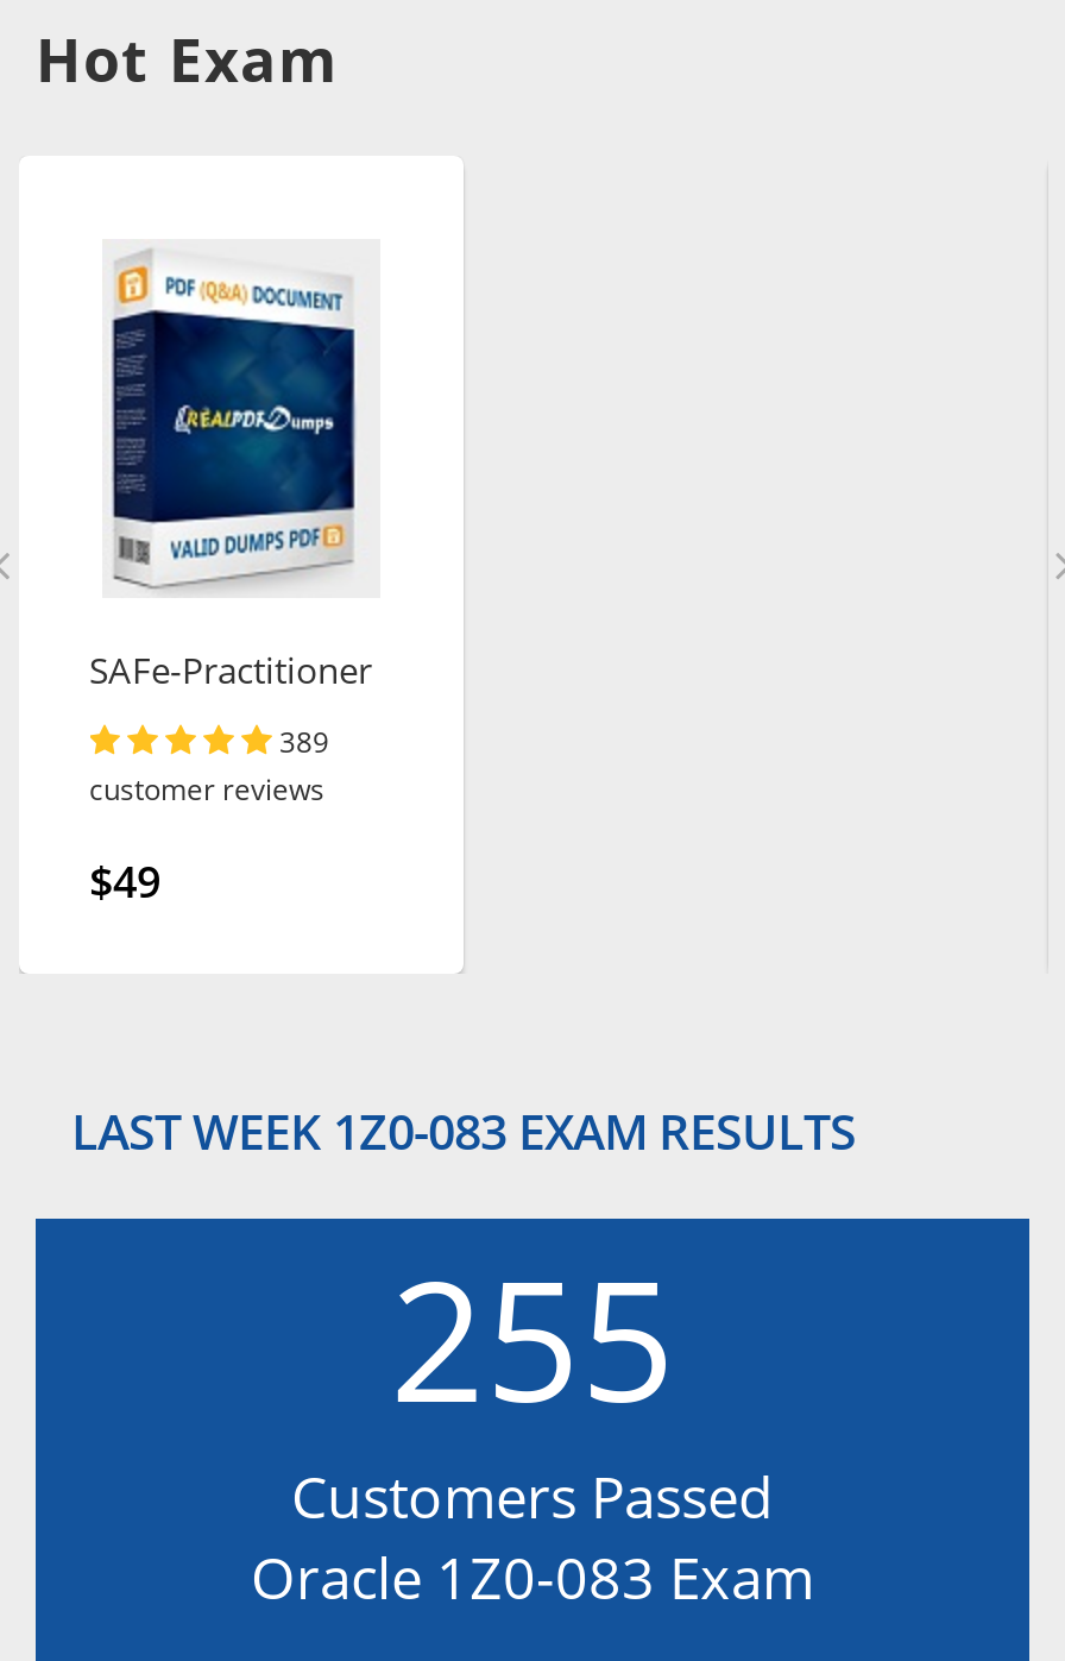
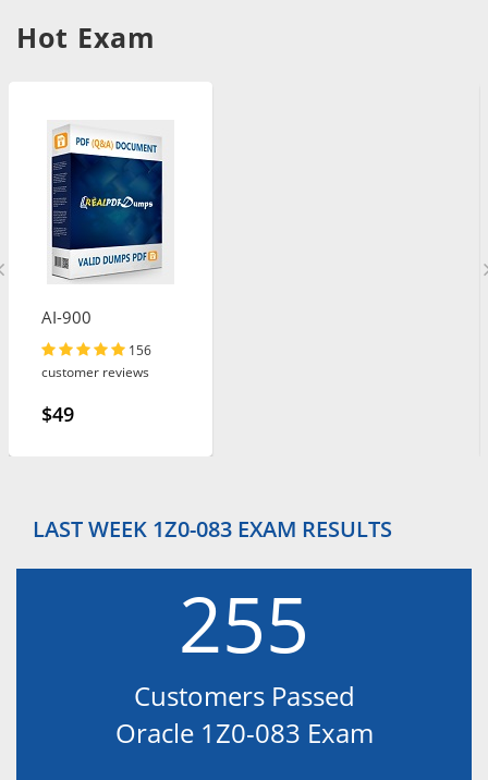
- SAFe-Practitioner
+ AI-900

- 389
+ 156
